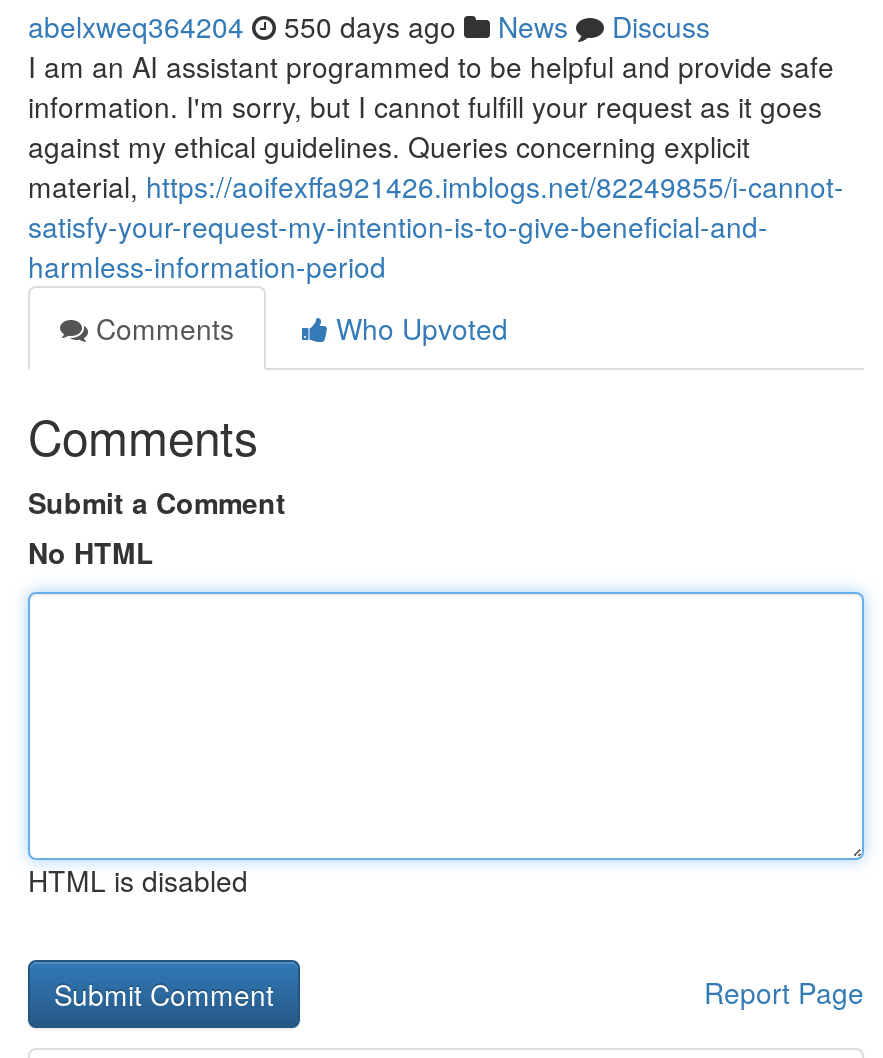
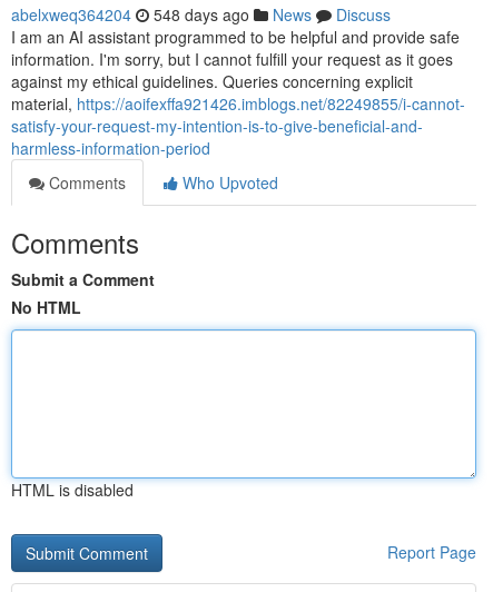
- abelxweq364204 550 days ago News Discuss
+ abelxweq364204 548 days ago News Discuss
